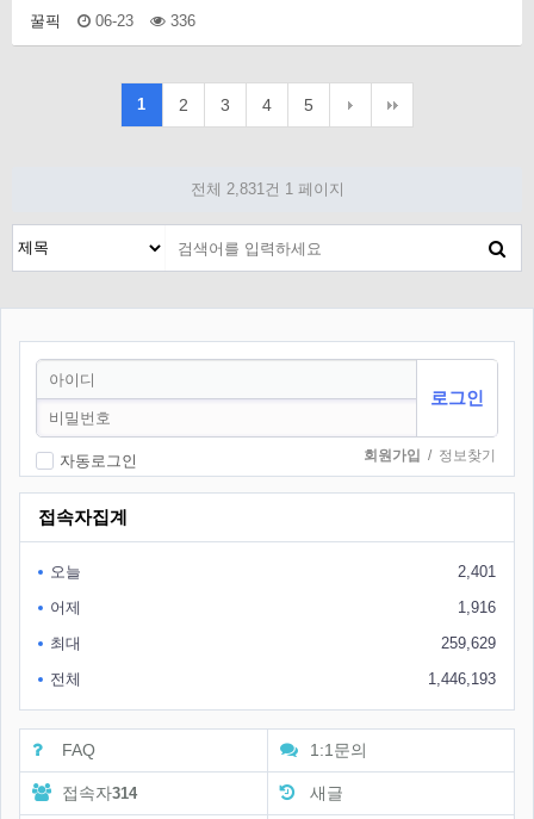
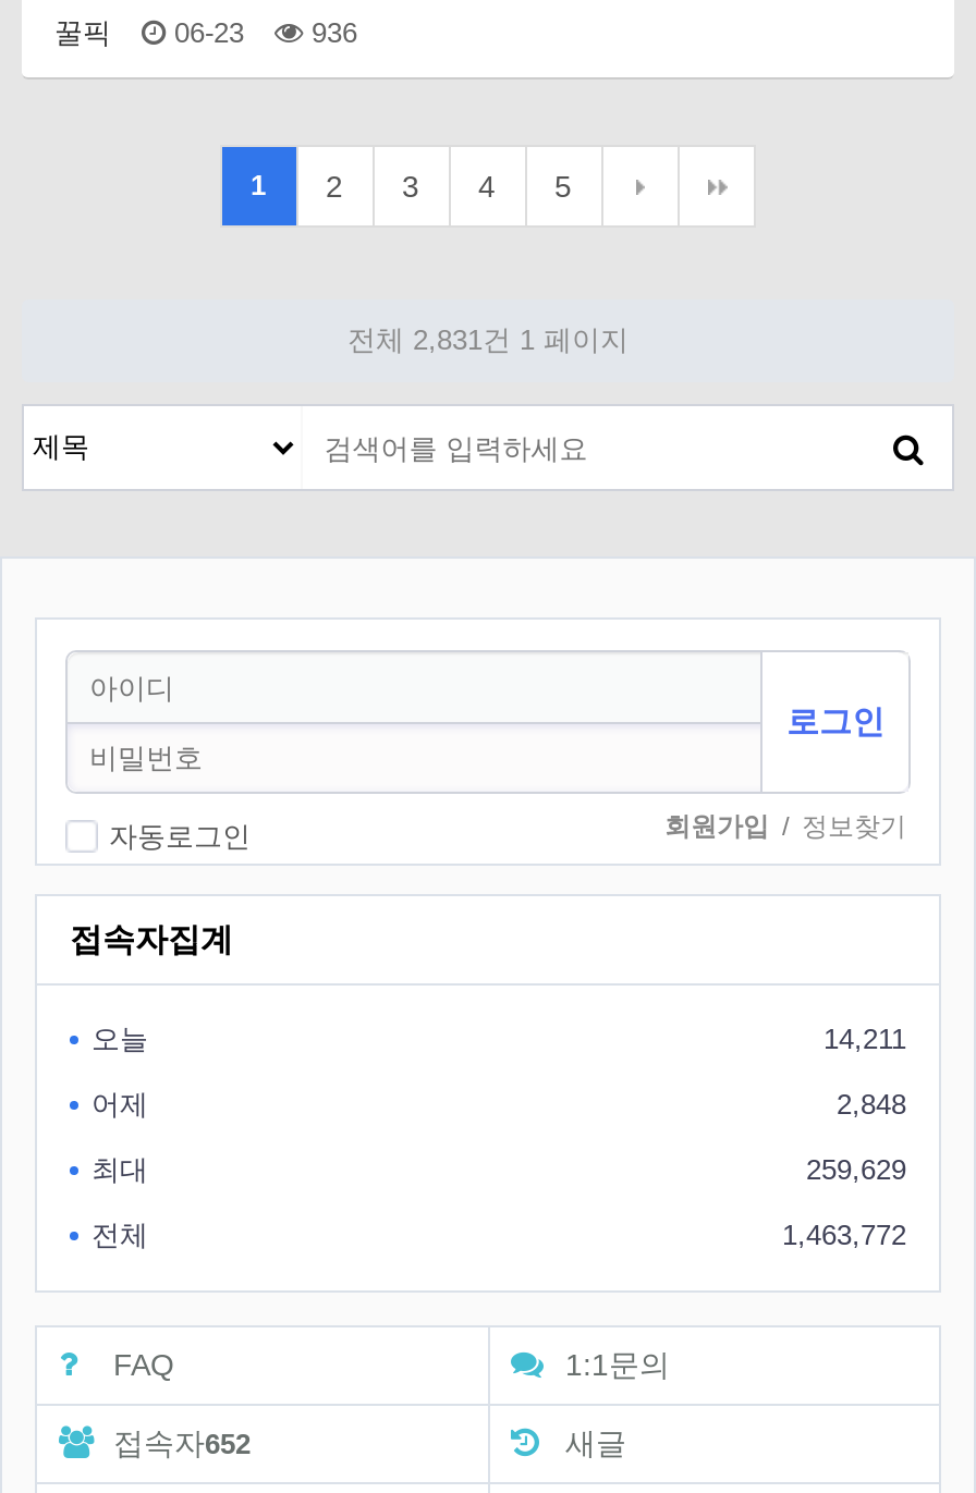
- 꿀픽 06-23 336
+ 꿀픽 06-23 936

- 2,401
+ 14,211

- 1,916
+ 2,848

- 1,446,193
+ 1,463,772

- 접속자314
+ 접속자652
